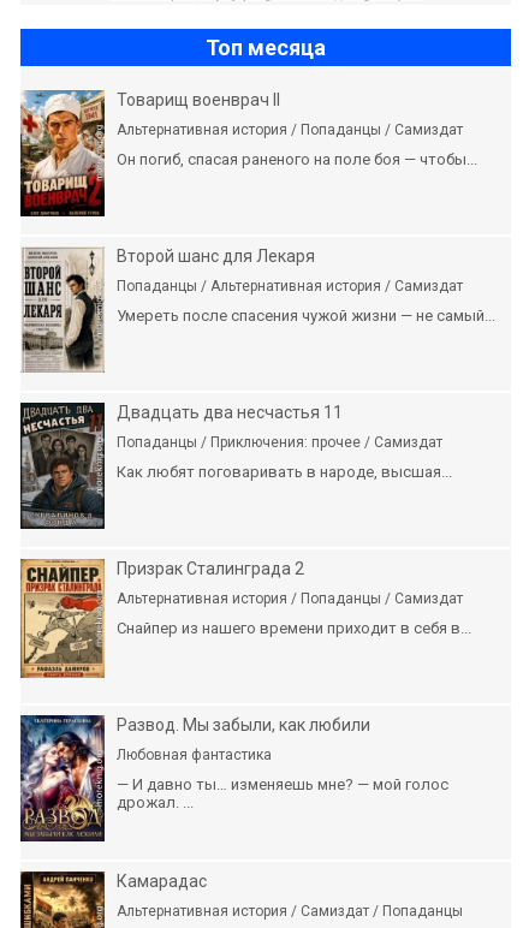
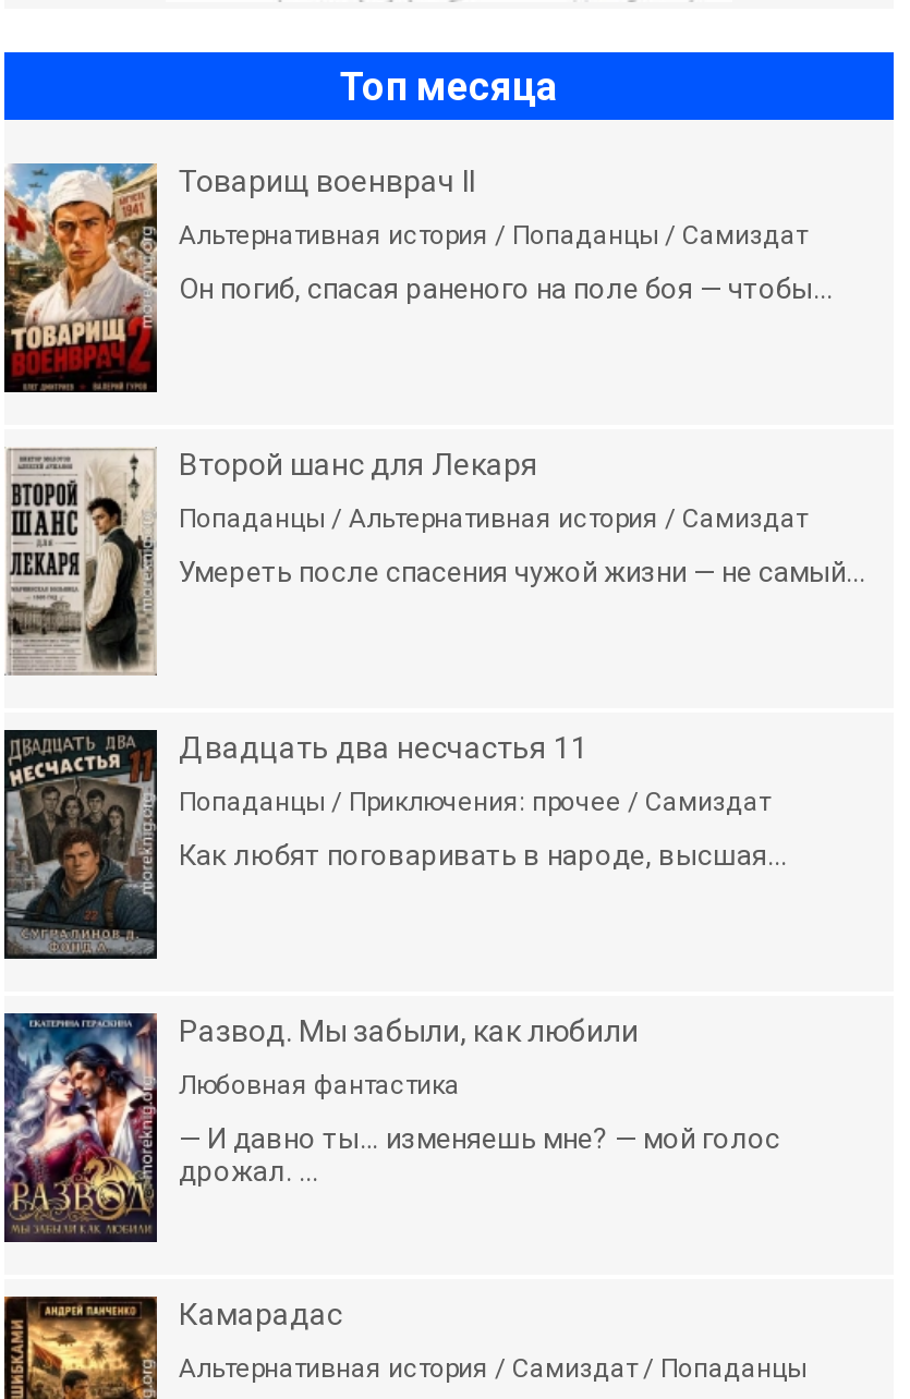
- [image]
- Призрак Сталинграда 2
- Альтернативная история / Попаданцы / Самиздат
- Снайпер из нашего времени приходит в себя в...
